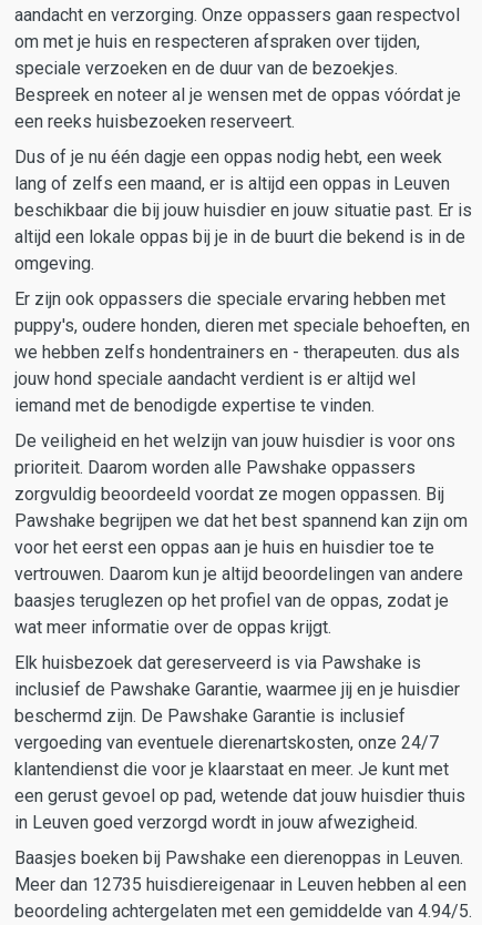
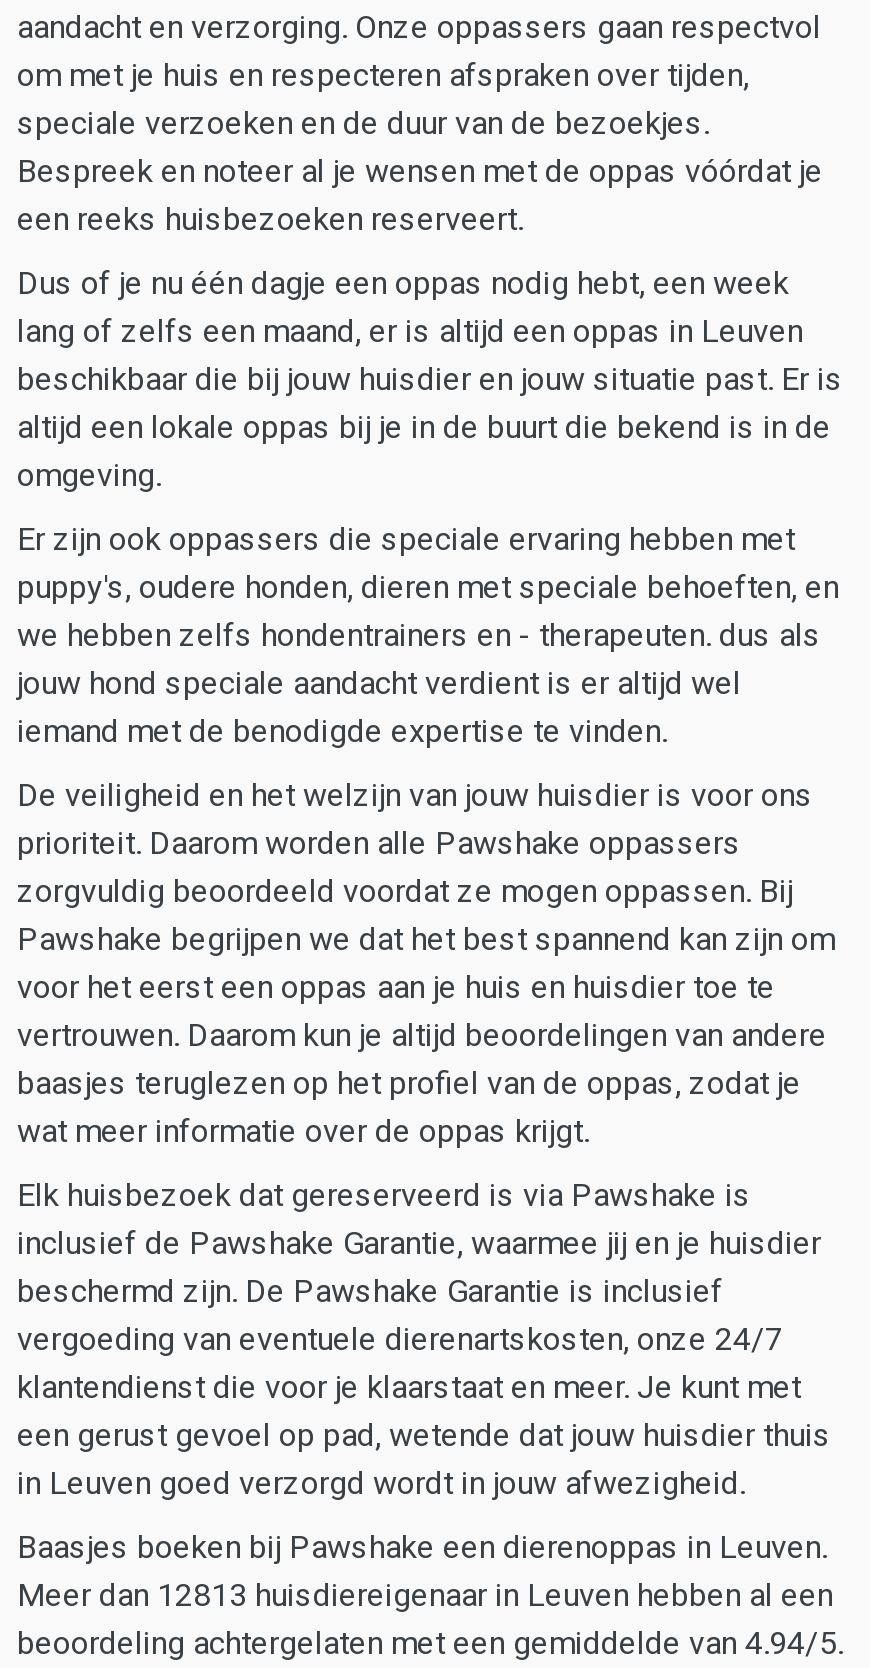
- Meer dan 12735 huisdiereigenaar in Leuven hebben al een
+ Meer dan 12813 huisdiereigenaar in Leuven hebben al een
